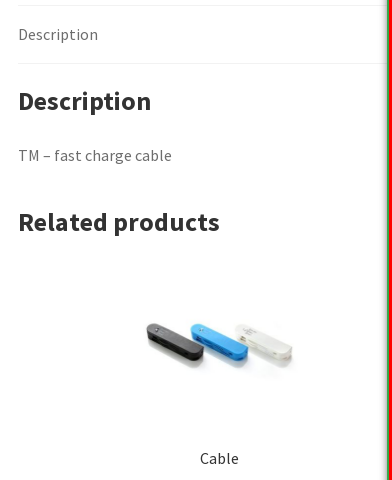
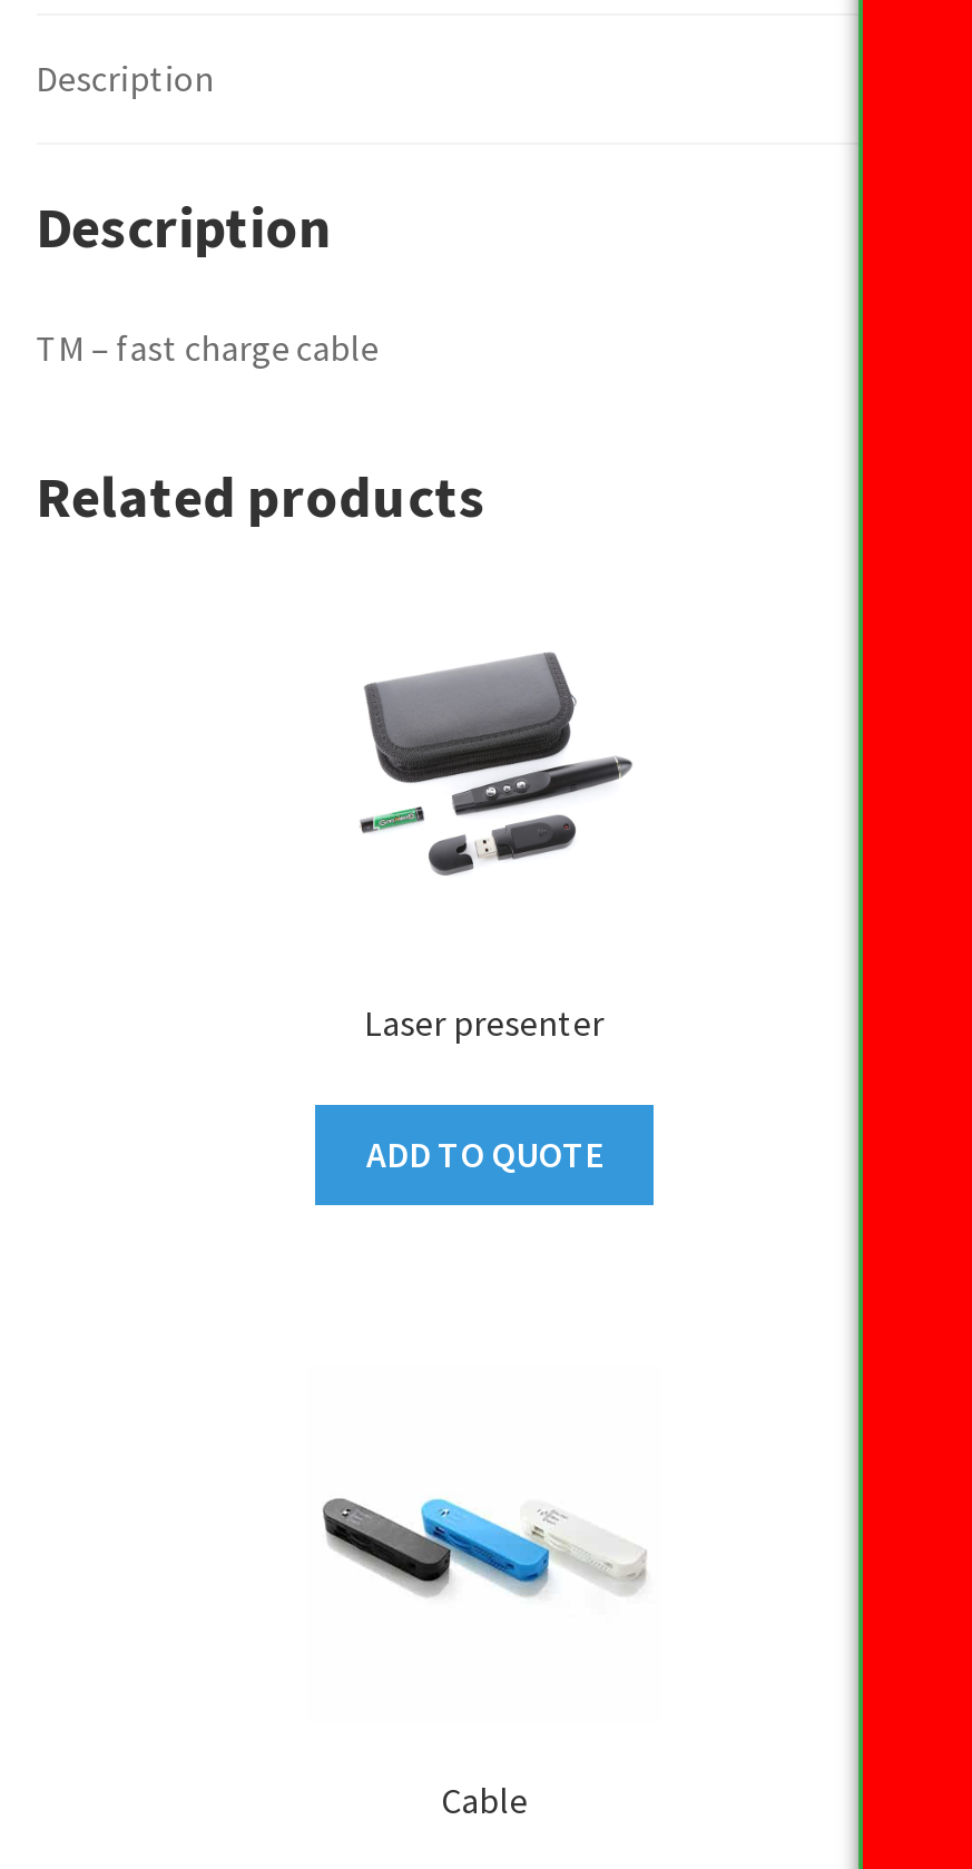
+ [image]

+ Laser presenter
+ ADD TO QUOTE
